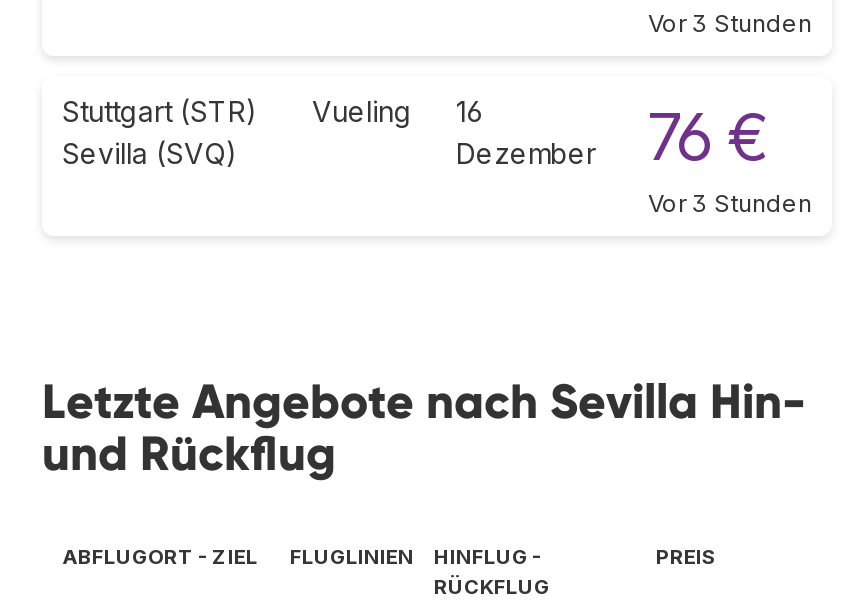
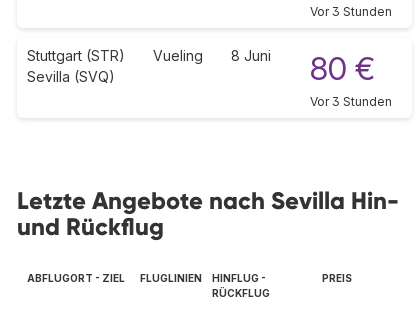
- 16
- Dezember
- 76 €
+ 8 Juni
+ 80 €
